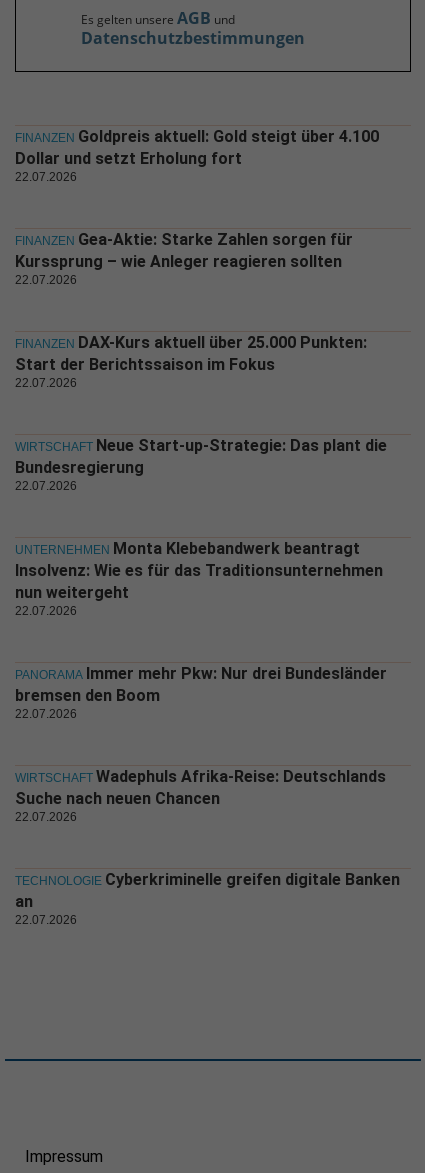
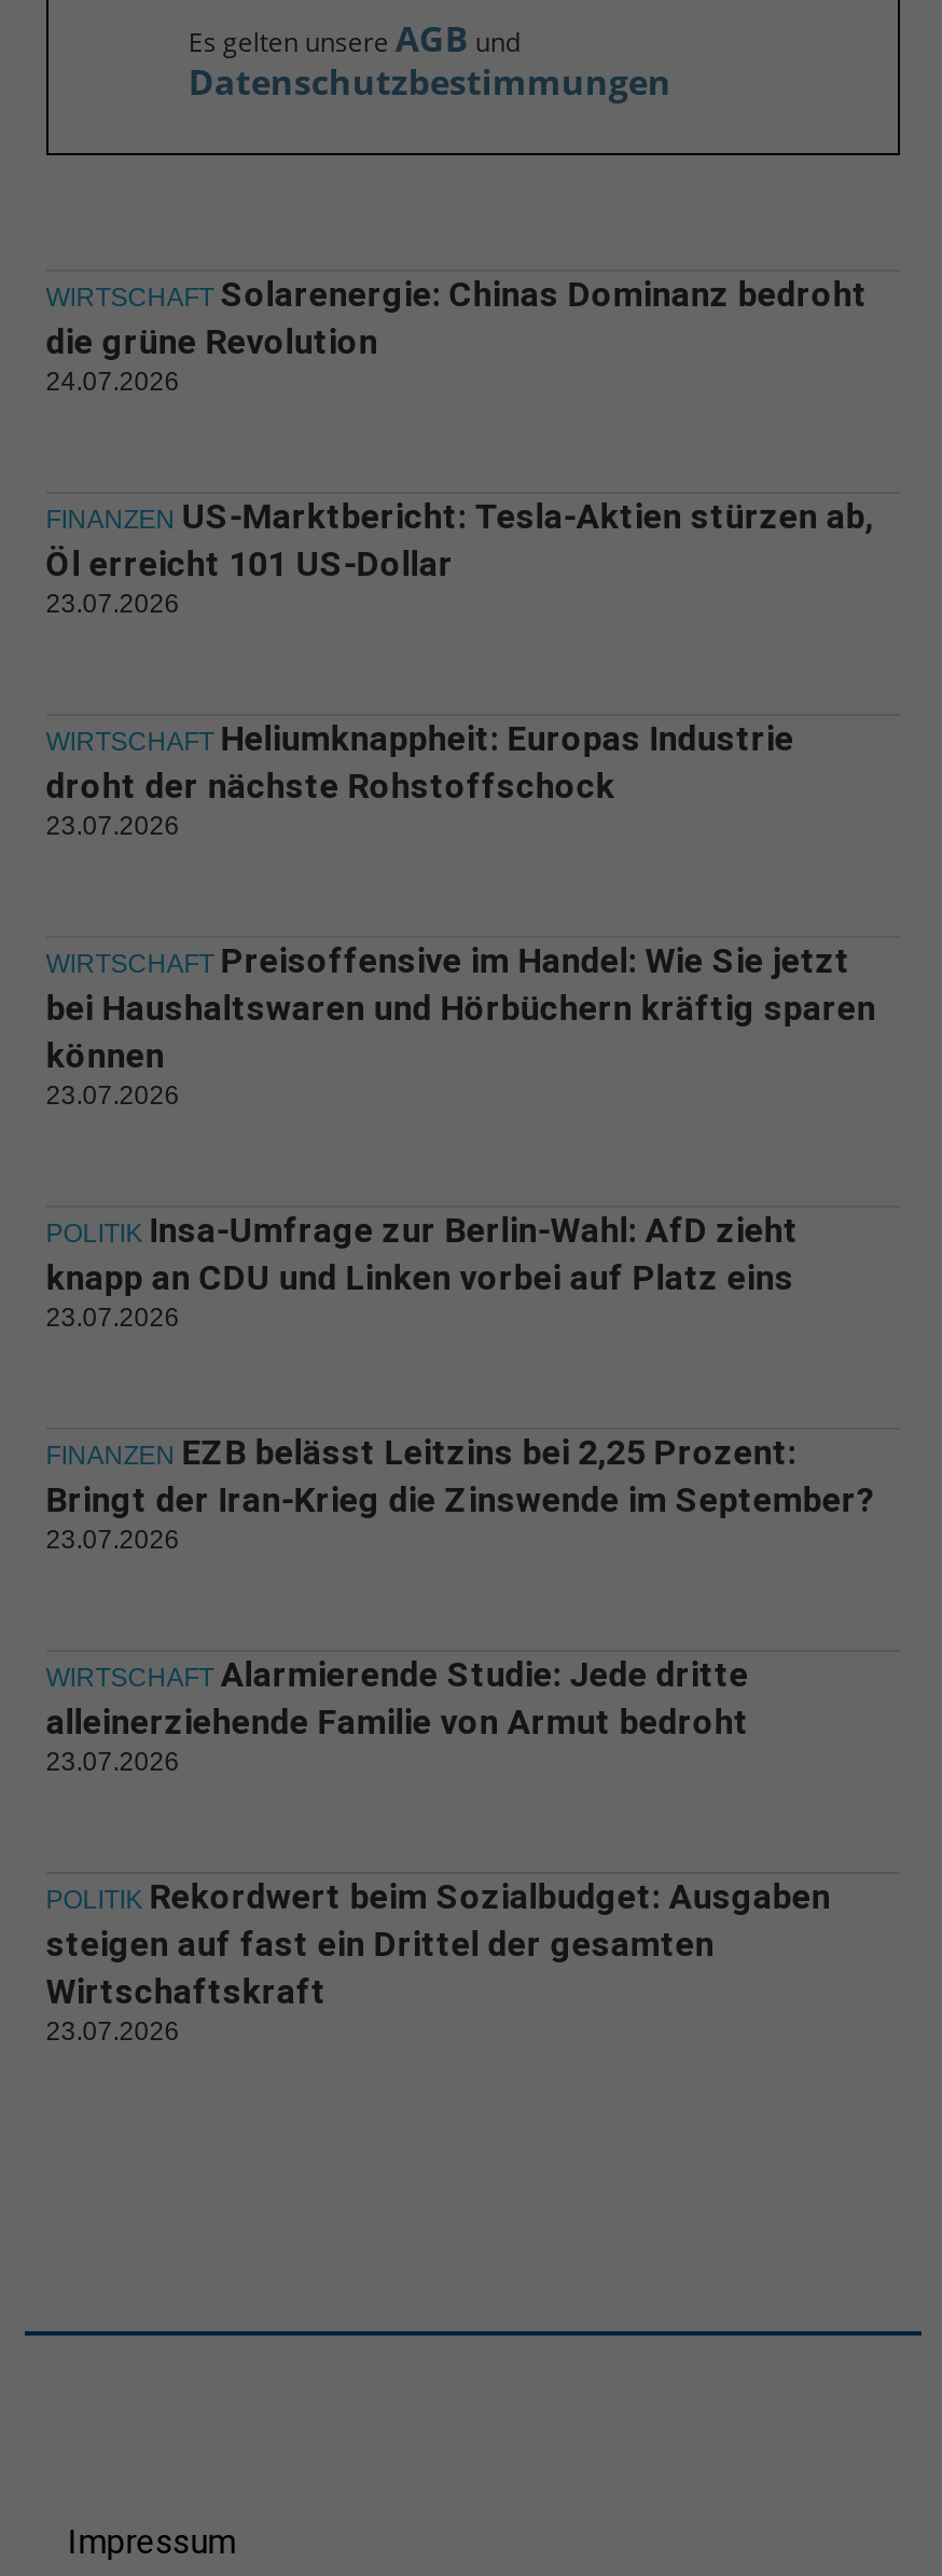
- FINANZEN Goldpreis aktuell: Gold steigt über 4.100
- Dollar und setzt Erholung fort
- 22.07.2026
+ WIRTSCHAFT Solarenergie: Chinas Dominanz bedroht
+ die grüne Revolution
+ 24.07.2026

- FINANZEN Gea-Aktie: Starke Zahlen sorgen für
- Kurssprung – wie Anleger reagieren sollten
- 22.07.2026
+ FINANZEN US-Marktbericht: Tesla-Aktien stürzen ab,
+ Öl erreicht 101 US-Dollar
+ 23.07.2026

- FINANZEN DAX-Kurs aktuell über 25.000 Punkten:
- Start der Berichtssaison im Fokus
- 22.07.2026
+ WIRTSCHAFT Heliumknappheit: Europas Industrie
+ droht der nächste Rohstoffschock
+ 23.07.2026

- WIRTSCHAFT Neue Start-up-Strategie: Das plant die
- Bundesregierung
- 22.07.2026
+ WIRTSCHAFT Preisoffensive im Handel: Wie Sie jetzt
+ bei Haushaltswaren und Hörbüchern kräftig sparen
+ können
+ 23.07.2026

- UNTERNEHMEN Monta Klebebandwerk beantragt
- Insolvenz: Wie es für das Traditionsunternehmen
- nun weitergeht
- 22.07.2026
+ POLITIK Insa-Umfrage zur Berlin-Wahl: AfD zieht
+ knapp an CDU und Linken vorbei auf Platz eins
+ 23.07.2026

- PANORAMA Immer mehr Pkw: Nur drei Bundesländer
- bremsen den Boom
- 22.07.2026
+ FINANZEN EZB belässt Leitzins bei 2,25 Prozent:
+ Bringt der Iran-Krieg die Zinswende im September?
+ 23.07.2026

- WIRTSCHAFT Wadephuls Afrika-Reise: Deutschlands
- Suche nach neuen Chancen
- 22.07.2026
+ WIRTSCHAFT Alarmierende Studie: Jede dritte
+ alleinerziehende Familie von Armut bedroht
+ 23.07.2026

- TECHNOLOGIE Cyberkriminelle greifen digitale Banken
- an
- 22.07.2026
+ POLITIK Rekordwert beim Sozialbudget: Ausgaben
+ steigen auf fast ein Drittel der gesamten
+ Wirtschaftskraft
+ 23.07.2026
